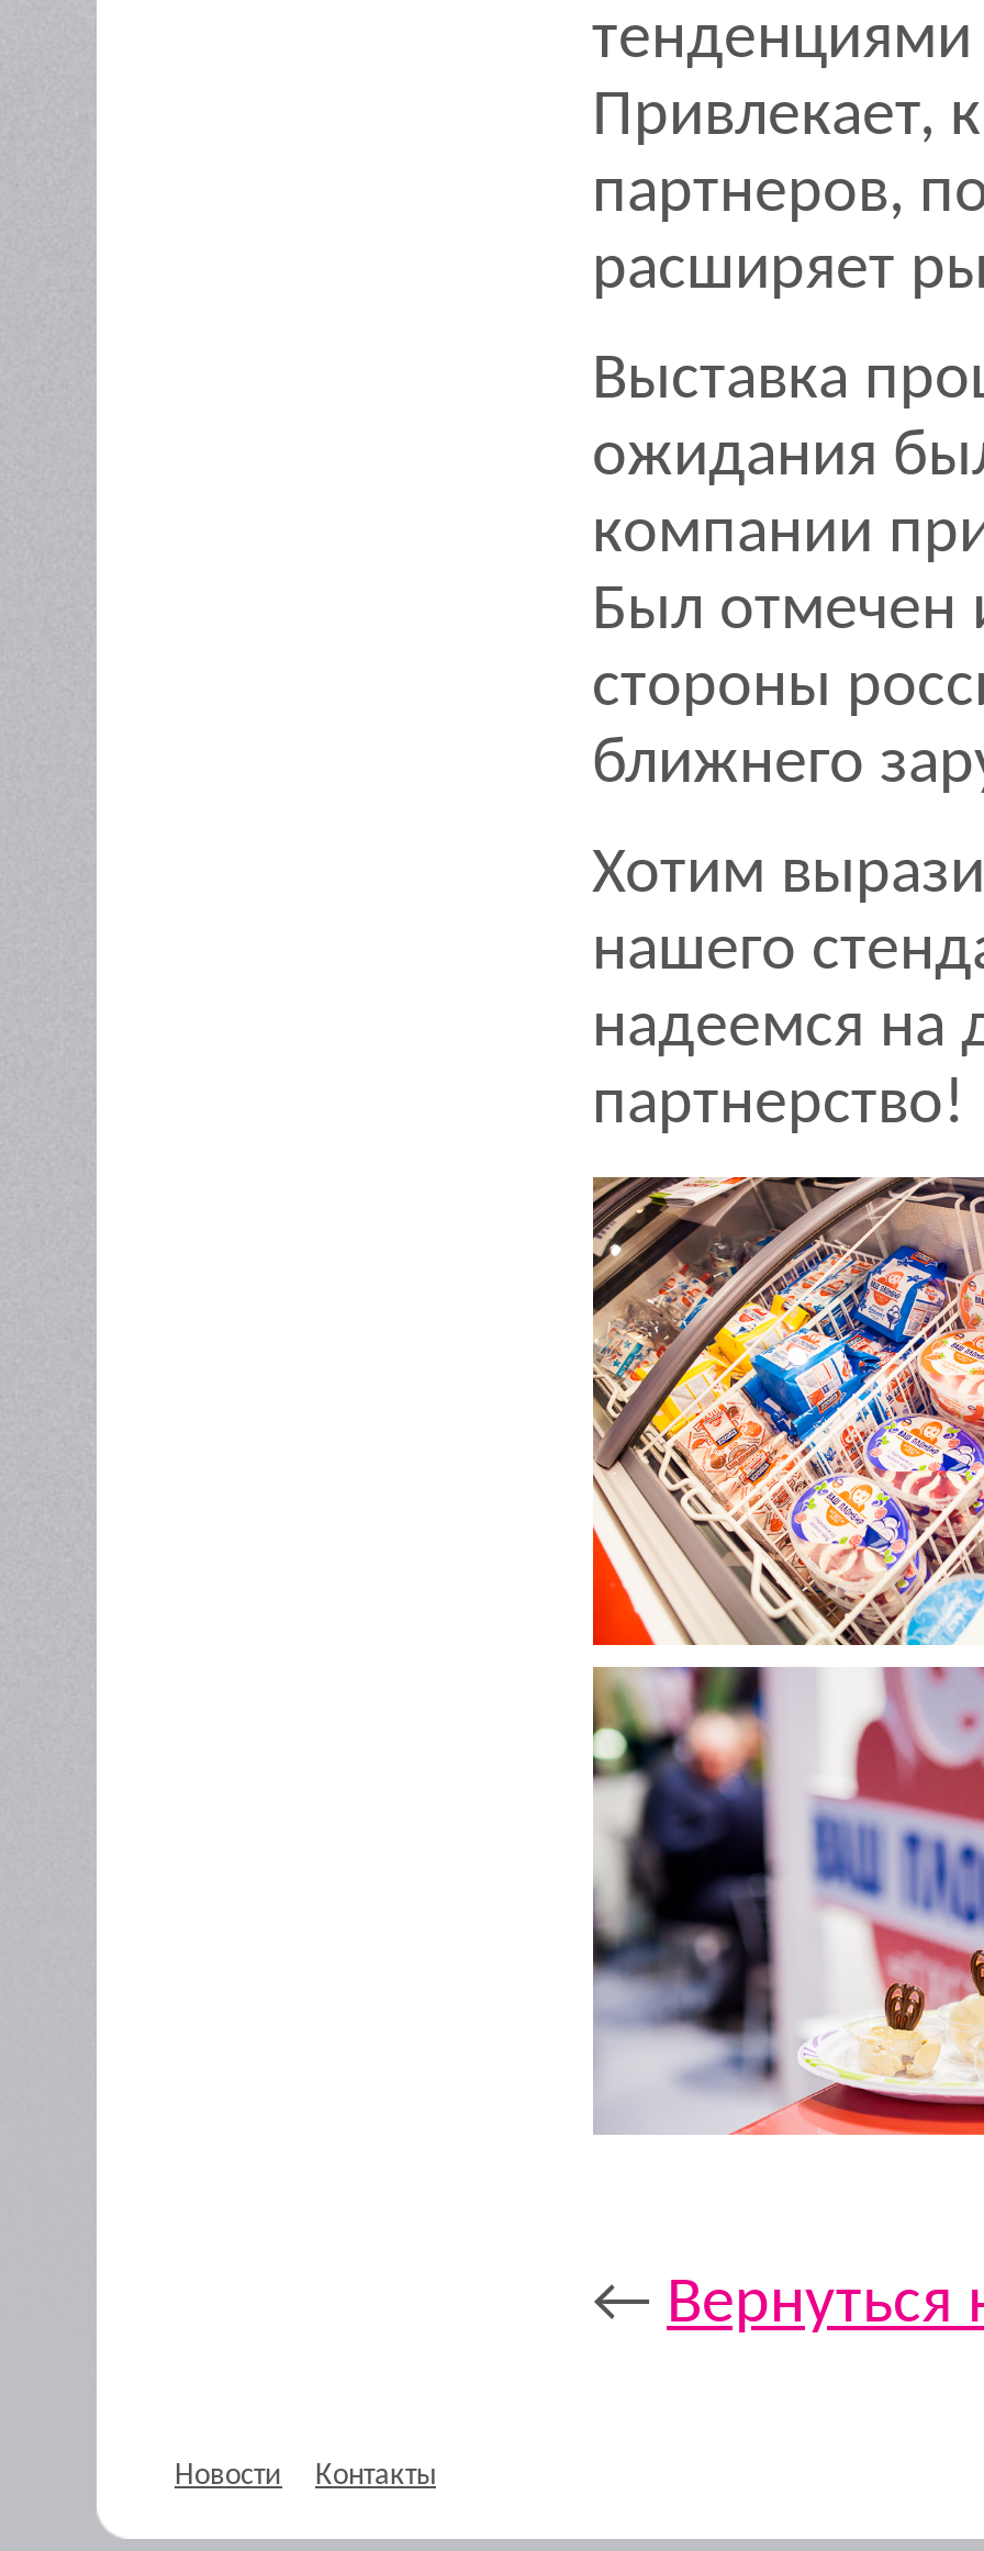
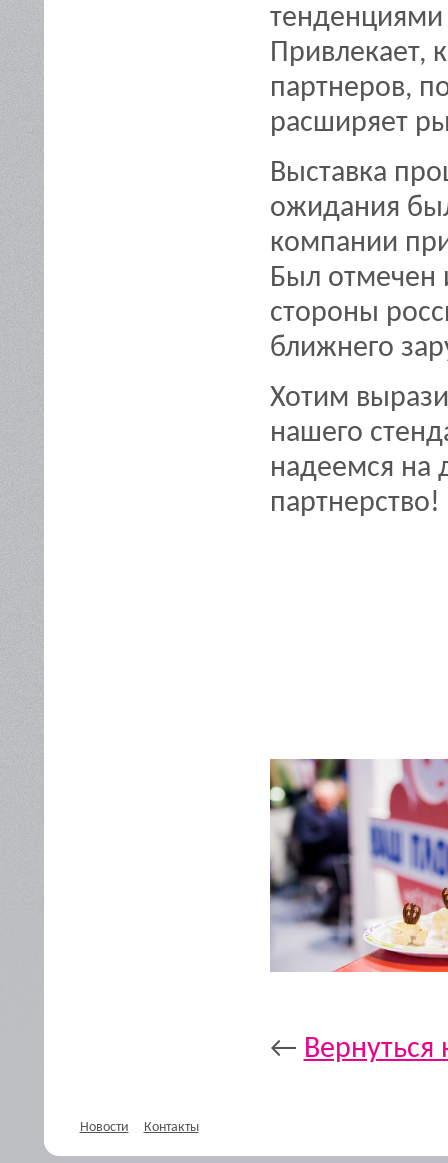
- [image]
